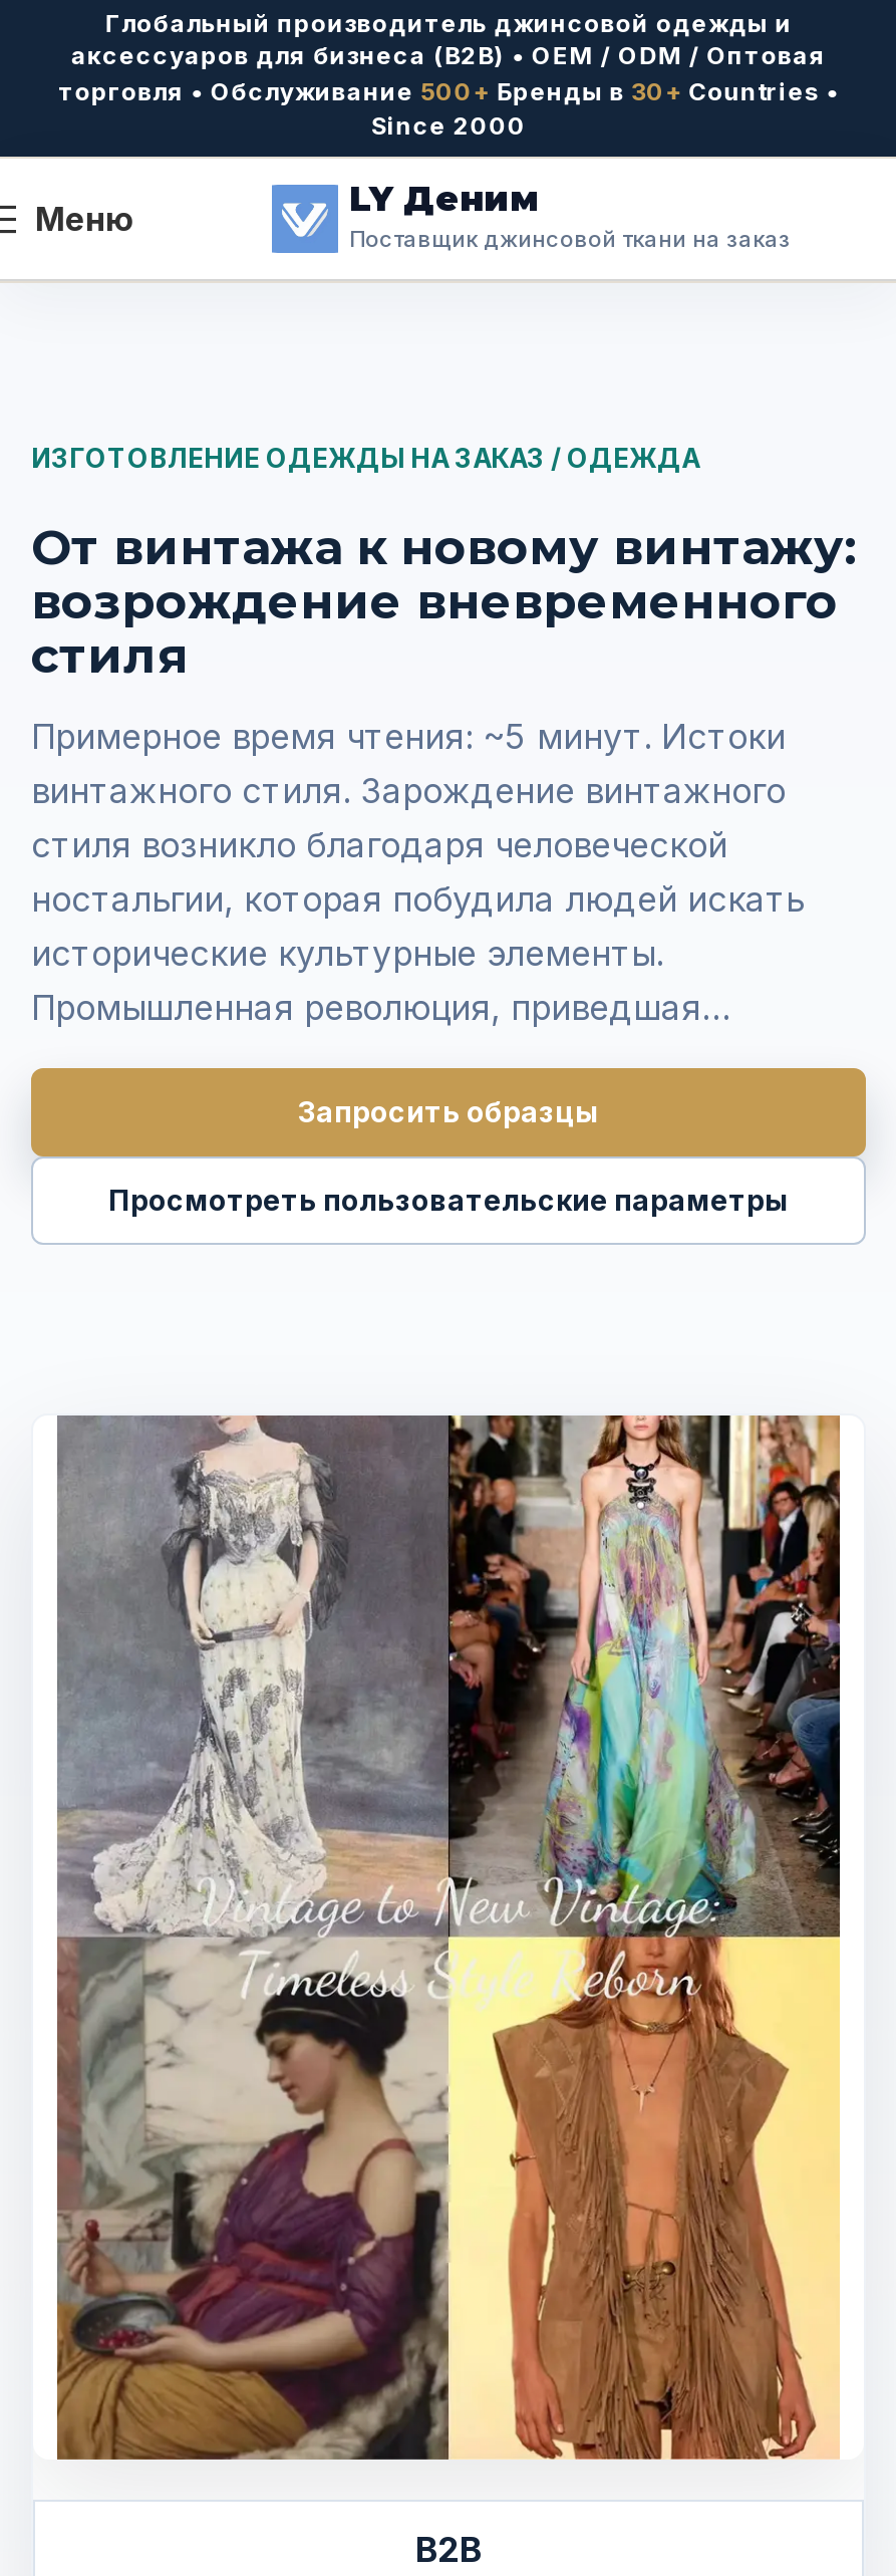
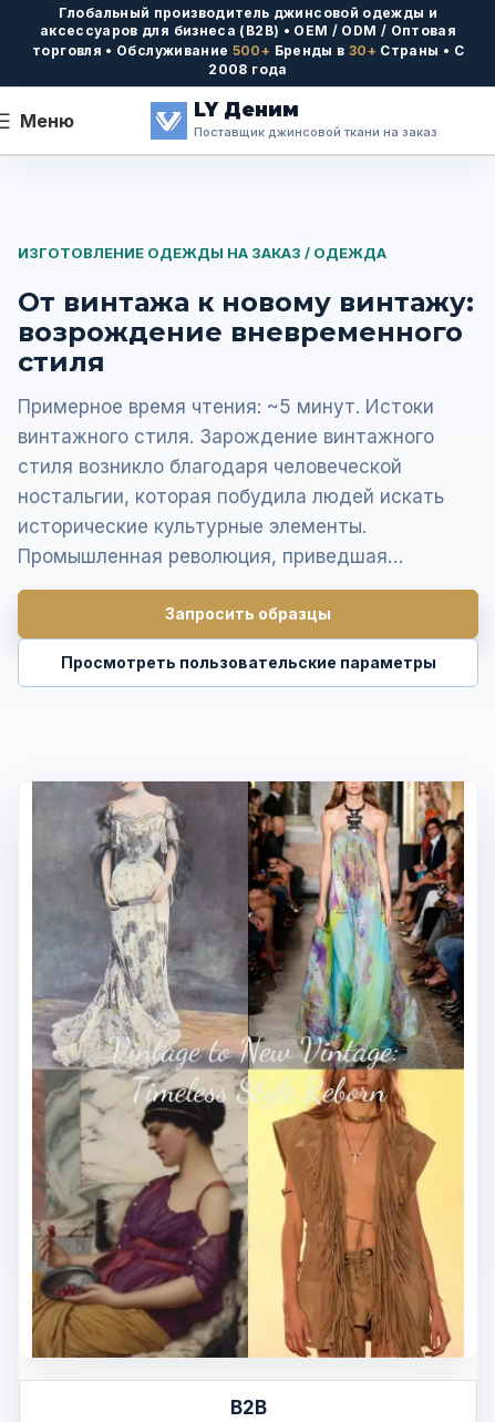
- торговля • Обслуживание 500+ Бренды в 30+ Countries •
- Since 2000
+ торговля • Обслуживание 500+ Бренды в 30+ Страны • С
+ 2008 года
